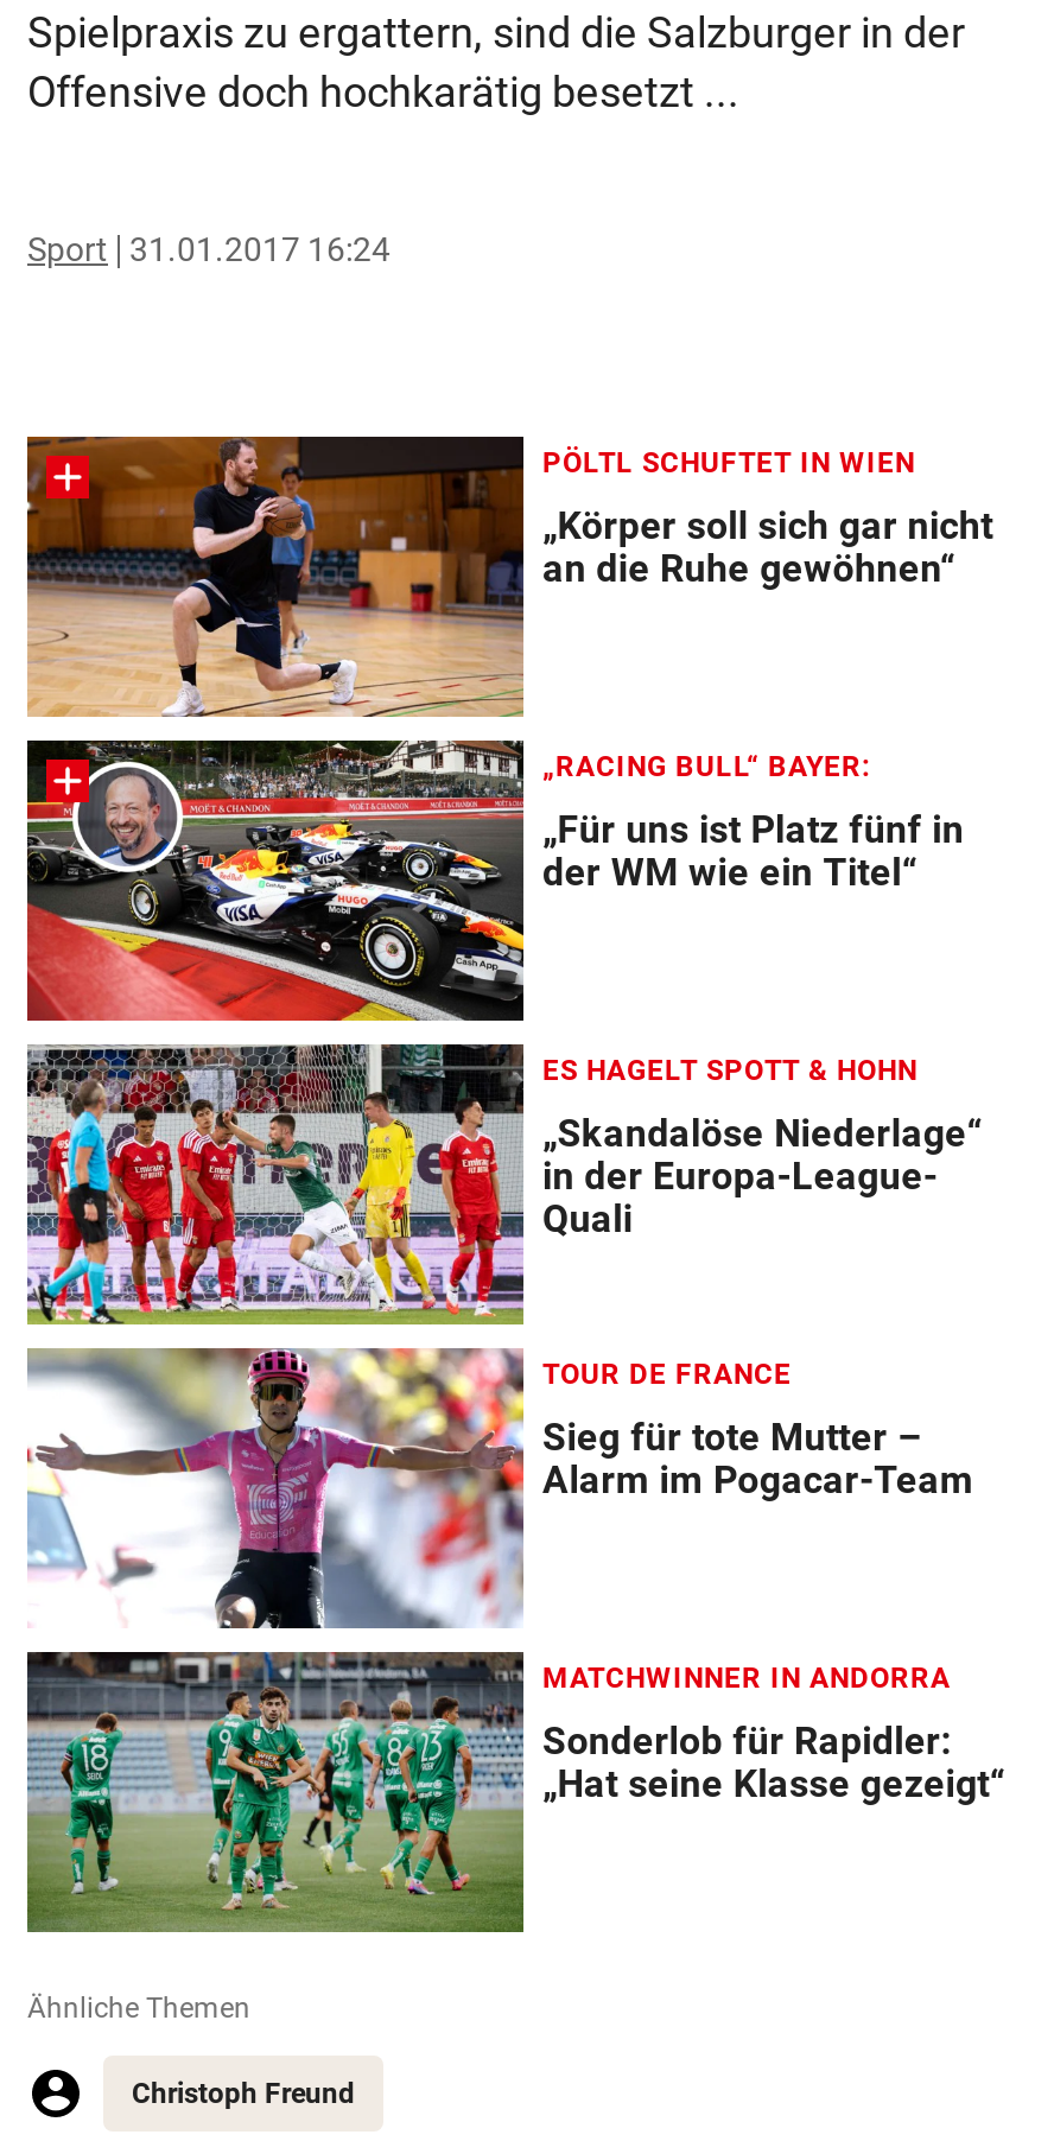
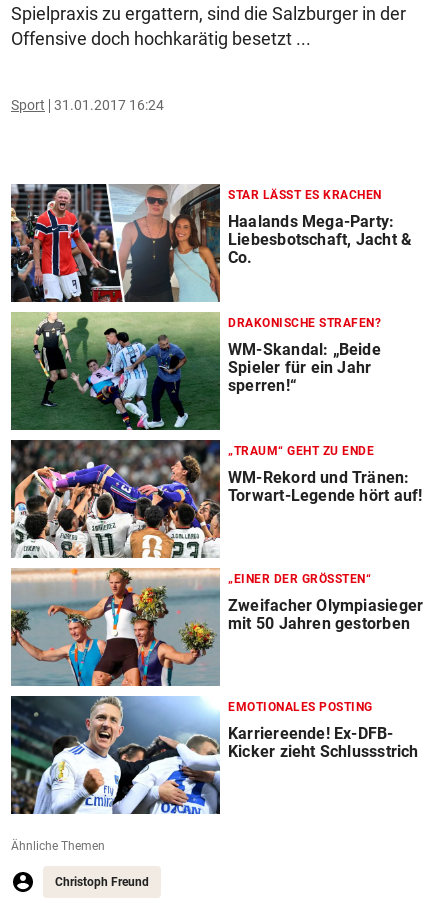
- [image]
- PÖLTL SCHUFTET IN WIEN
+ [image]
+ STAR LÄSST ES KRACHEN

- „Körper soll sich gar nicht
- an die Ruhe gewöhnen“
+ Haalands Mega-Party:
+ Liebesbotschaft, Jacht &
+ Co.

- [image]
- „RACING BULL“ BAYER:
+ [image]
+ DRAKONISCHE STRAFEN?

- „Für uns ist Platz fünf in
- der WM wie ein Titel“
+ WM-Skandal: „Beide
+ Spieler für ein Jahr
+ sperren!“

- [image]
- ES HAGELT SPOTT & HOHN
+ [image]
+ „TRAUM“ GEHT ZU ENDE

- „Skandalöse Niederlage“
- in der Europa-League-
- Quali
+ WM-Rekord und Tränen:
+ Torwart-Legende hört auf!

- [image]
- TOUR DE FRANCE
+ [image]
+ „EINER DER GRÖSSTEN“

- Sieg für tote Mutter –
- Alarm im Pogacar-Team
+ Zweifacher Olympiasieger
+ mit 50 Jahren gestorben

- [image]
- MATCHWINNER IN ANDORRA
+ [image]
+ EMOTIONALES POSTING

- Sonderlob für Rapidler:
- „Hat seine Klasse gezeigt“
+ Karriereende! Ex-DFB-
+ Kicker zieht Schlussstrich
